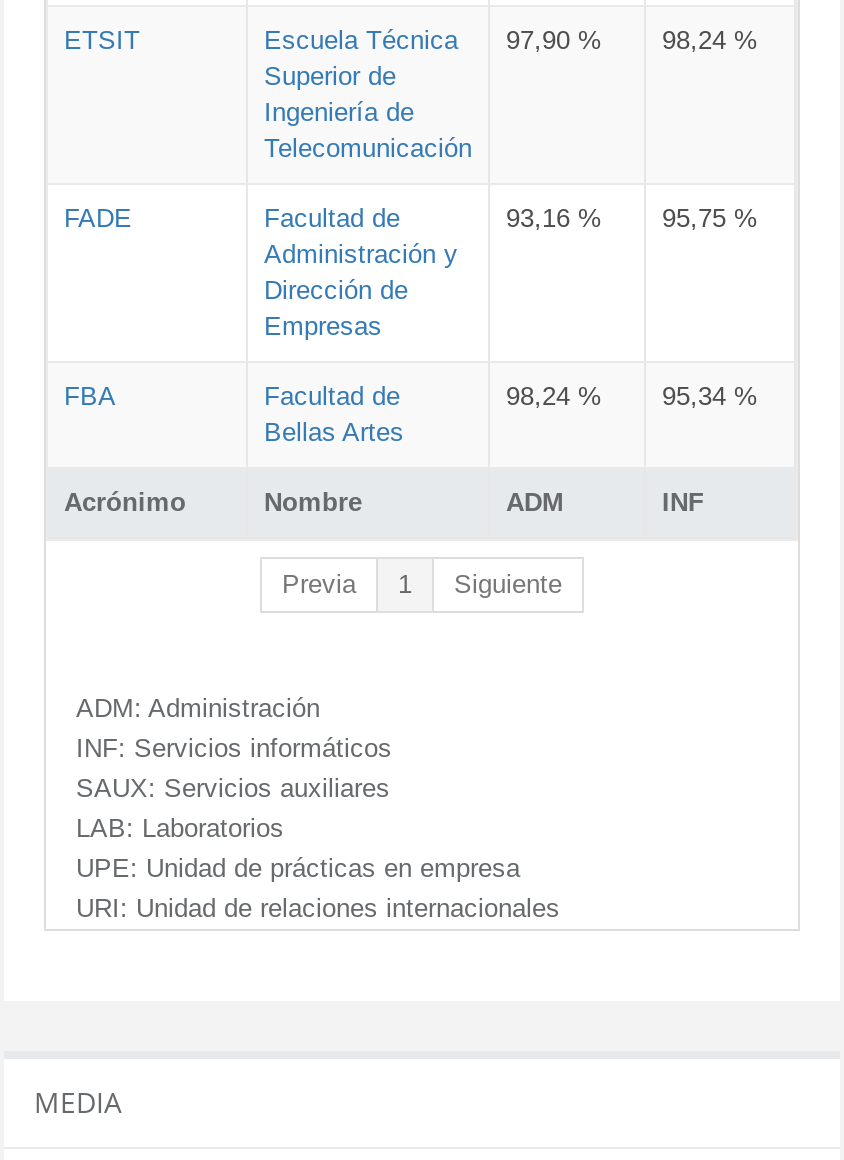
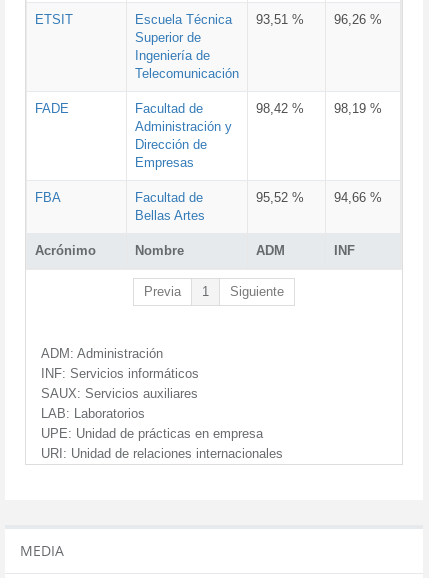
- 97,90 %
+ 93,51 %

- 98,24 %
+ 96,26 %

- 93,16 %
+ 98,42 %

- 95,75 %
+ 98,19 %

- 98,24 %
+ 95,52 %

- 95,34 %
+ 94,66 %
